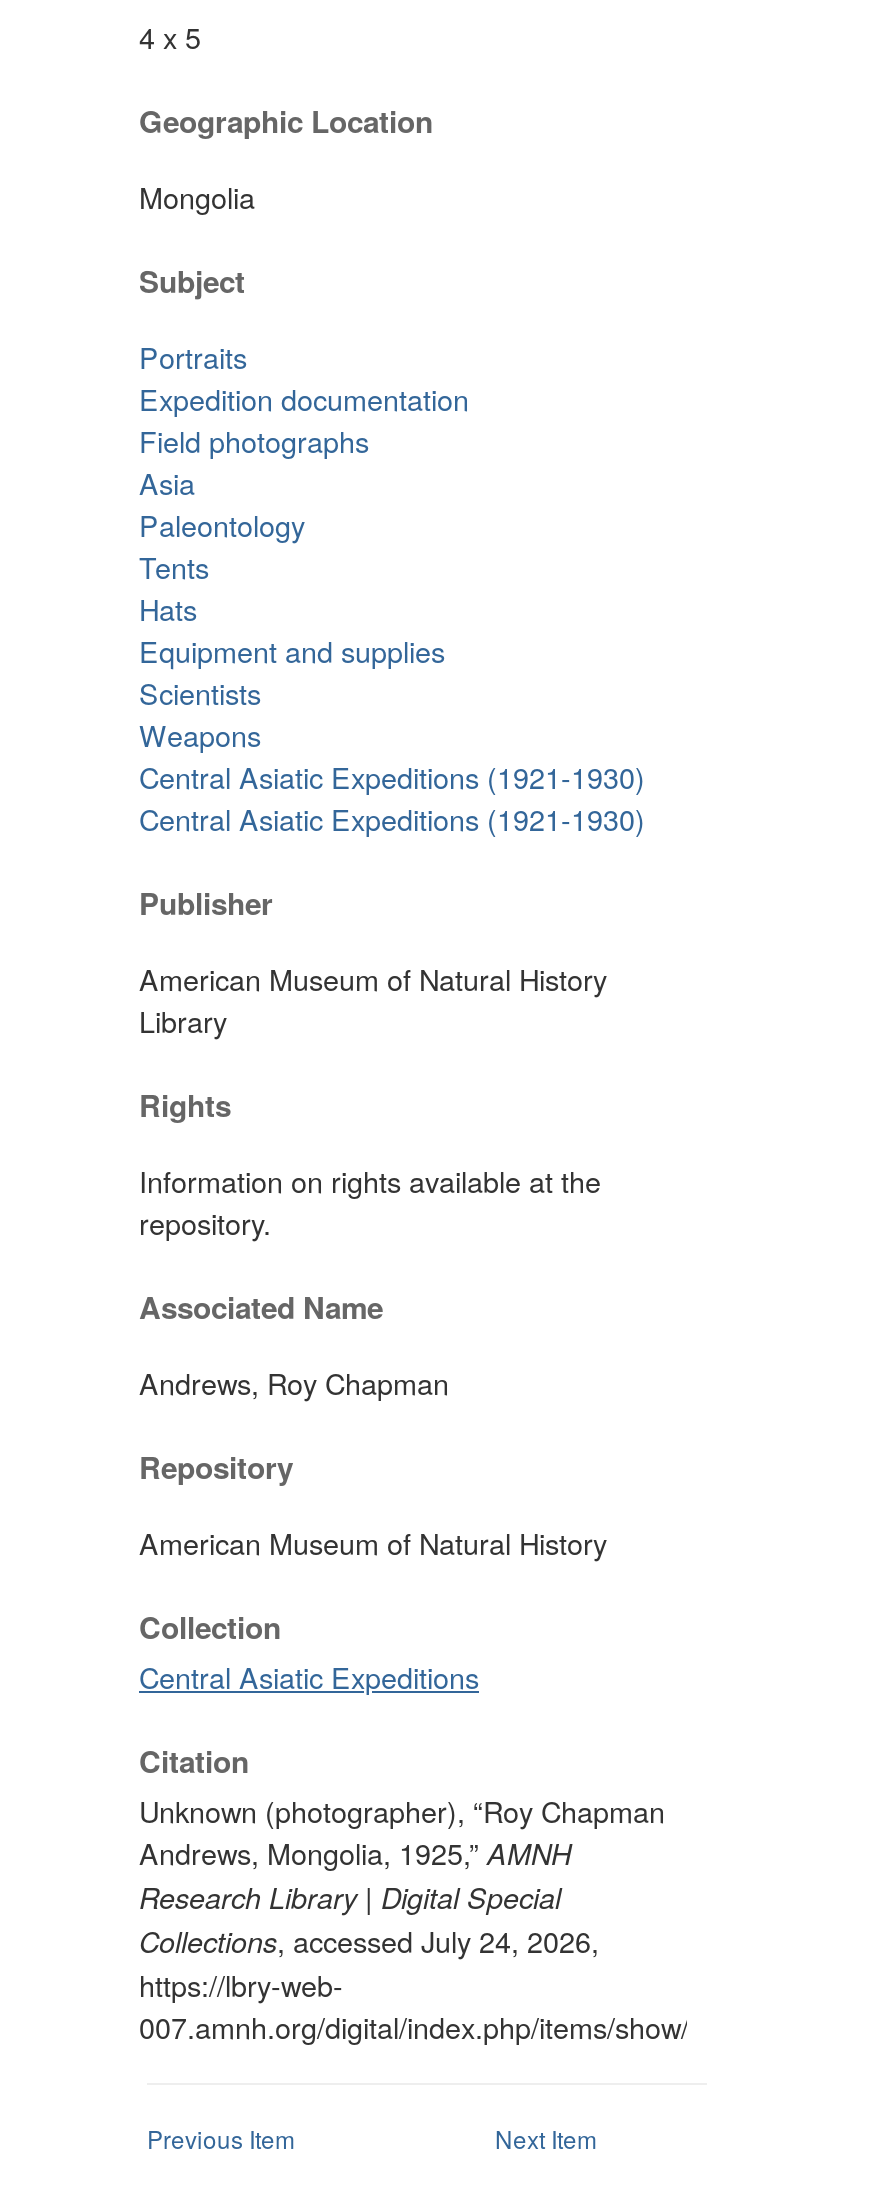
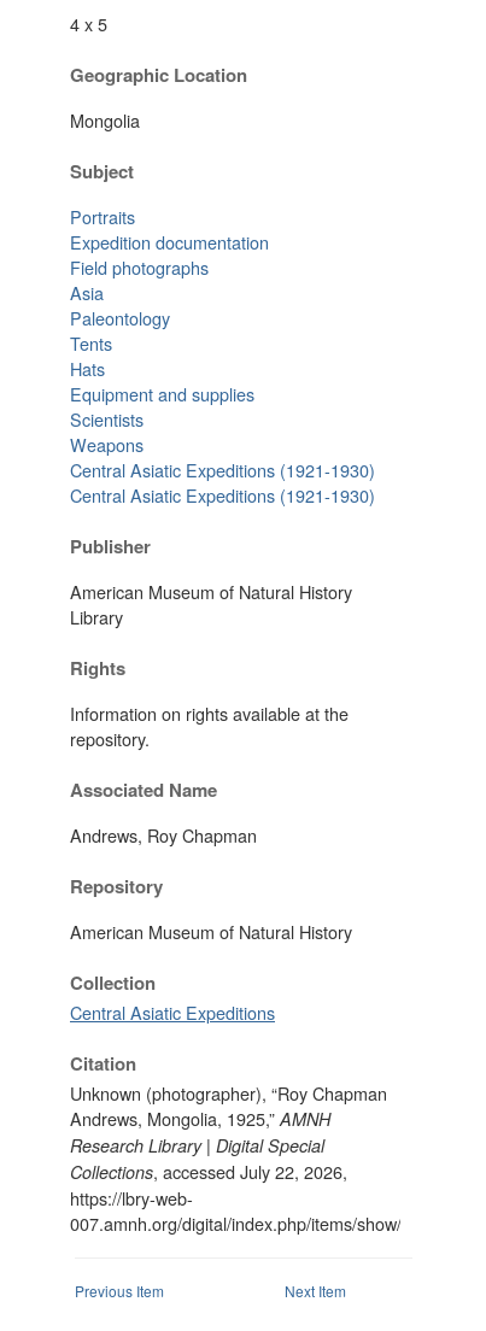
- Collections, accessed July 24, 2026,
+ Collections, accessed July 22, 2026,
